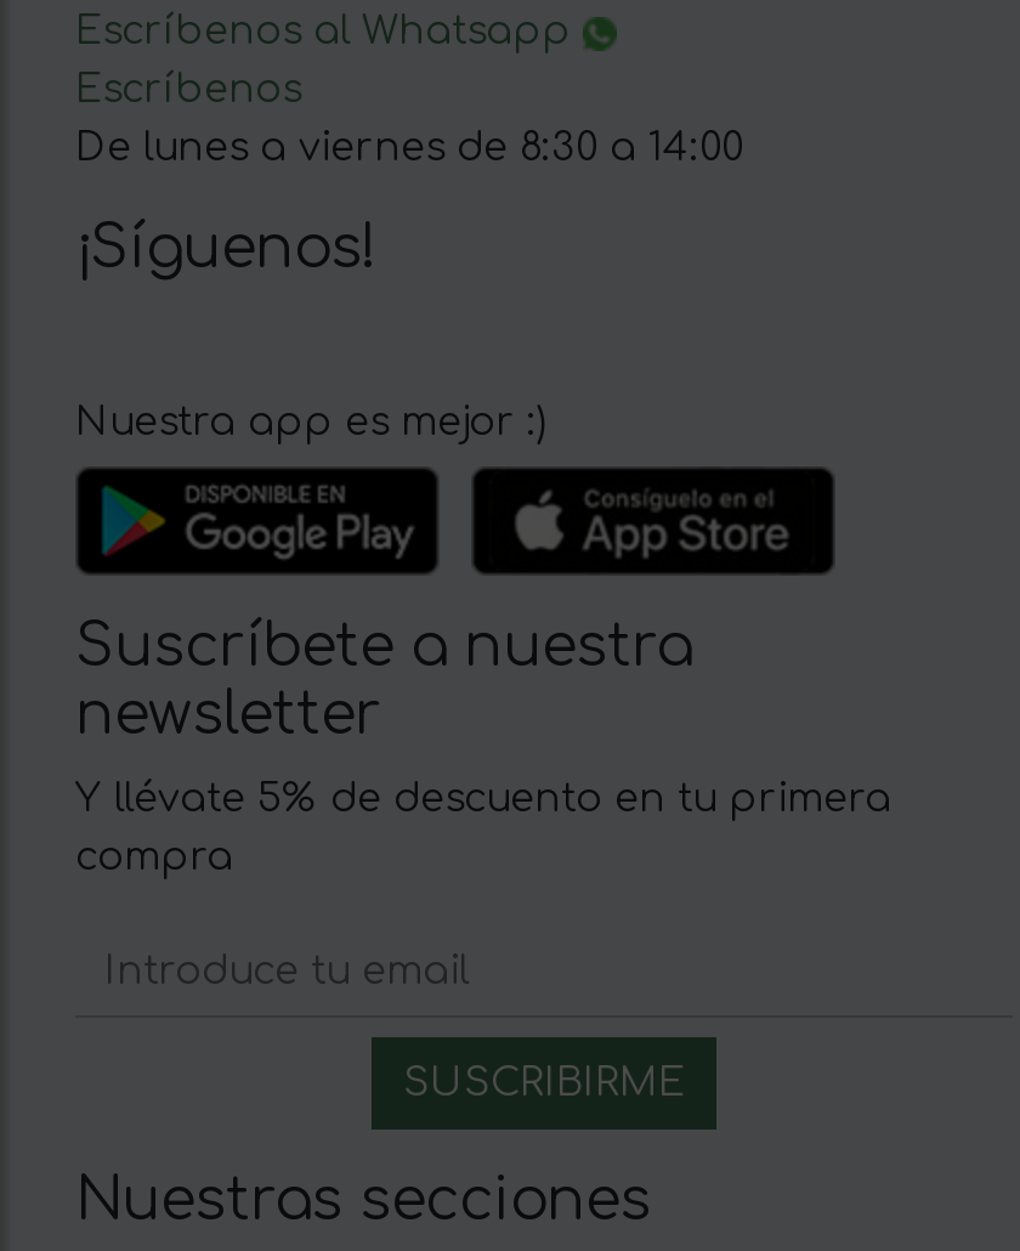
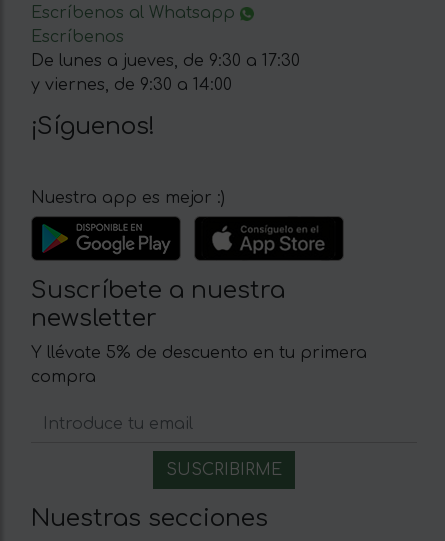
- De lunes a viernes de 8:30 a 14:00
+ De lunes a jueves, de 9:30 a 17:30
+ y viernes, de 9:30 a 14:00
